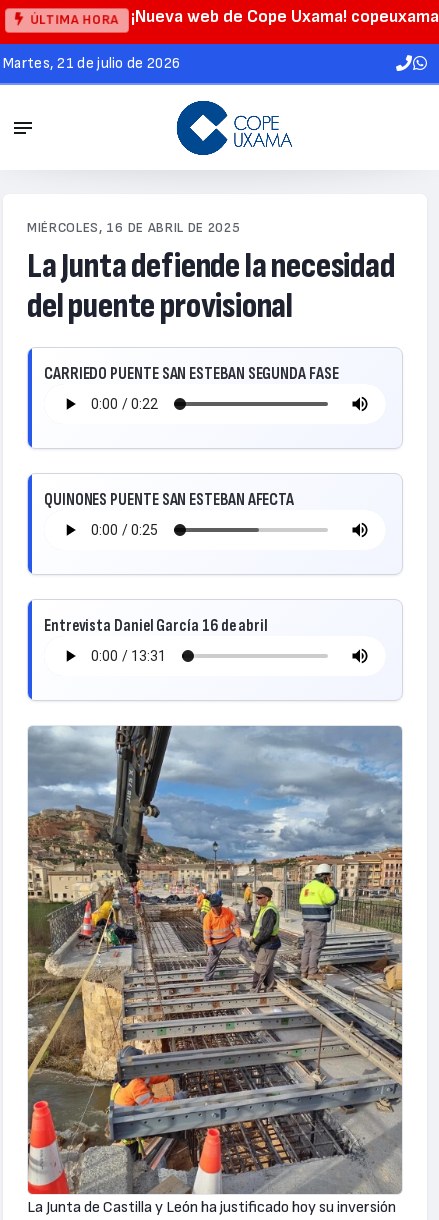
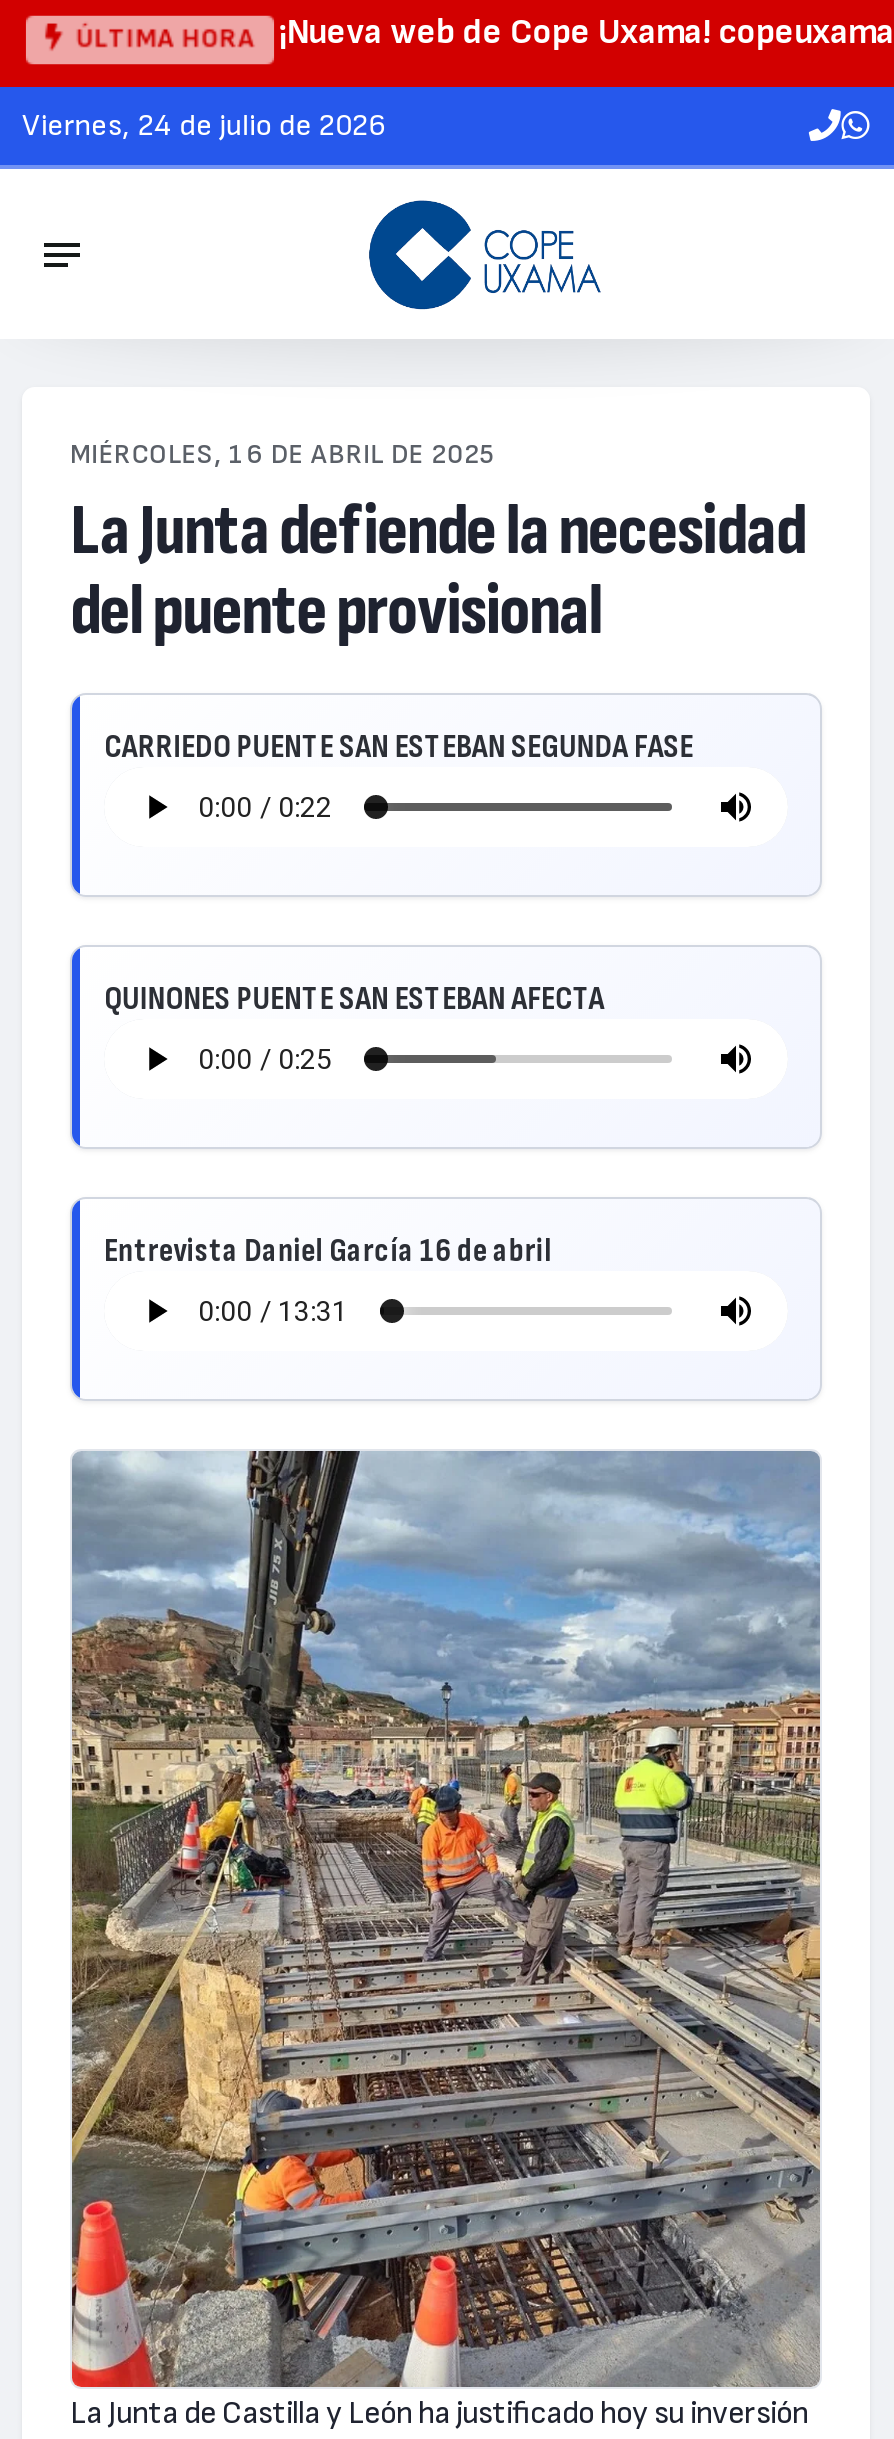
- martes, 21 de julio de 2026
+ viernes, 24 de julio de 2026
